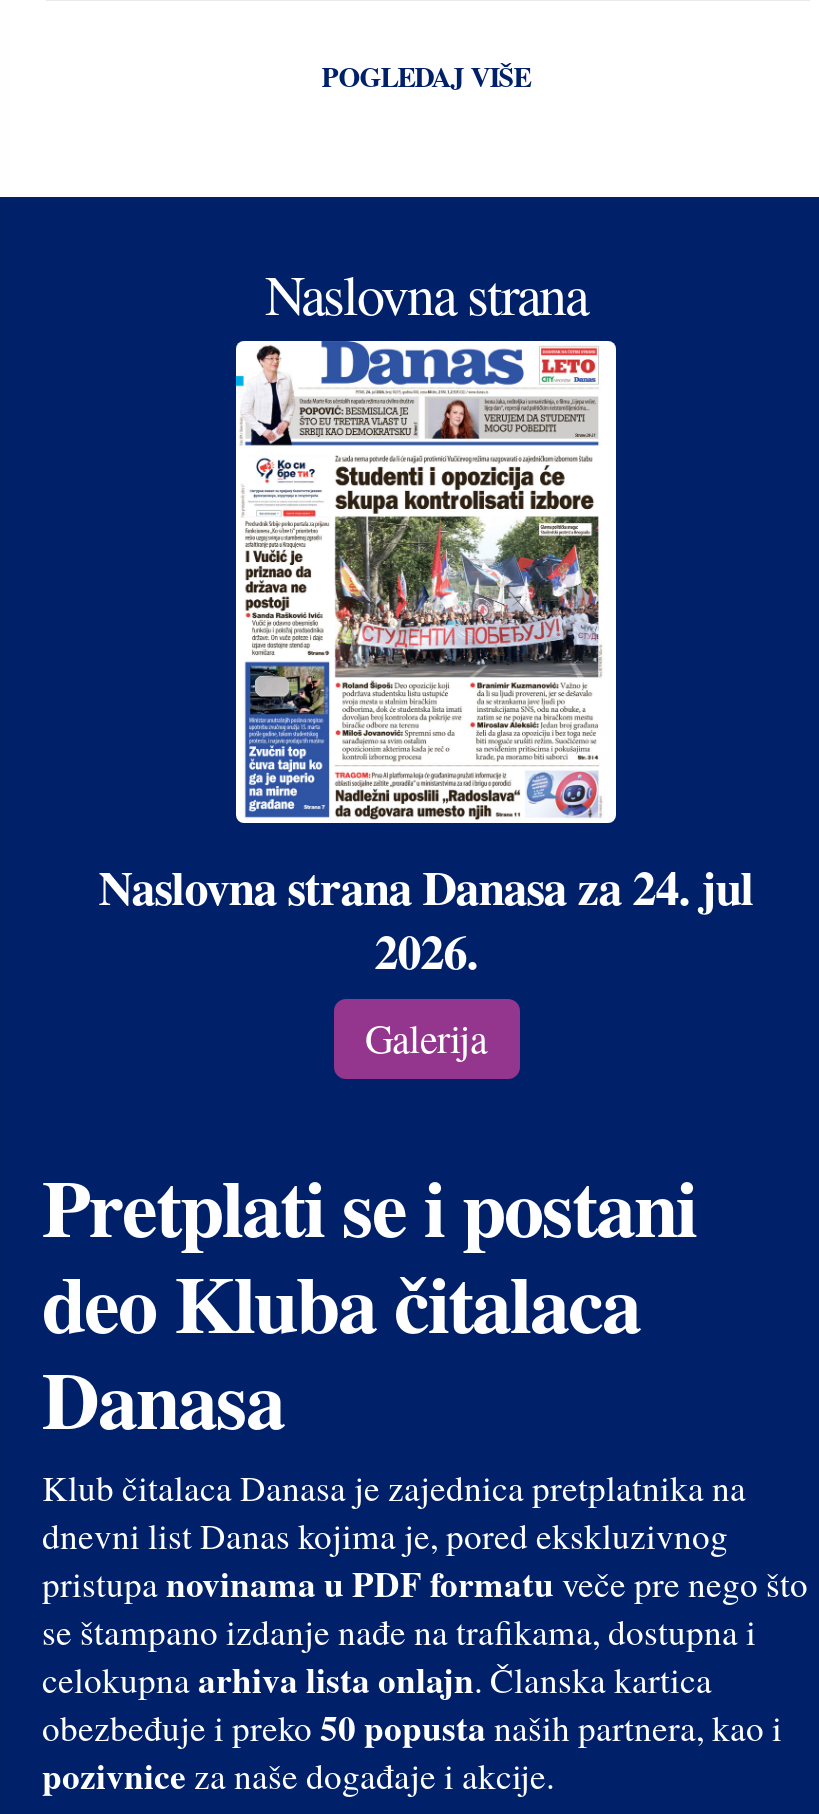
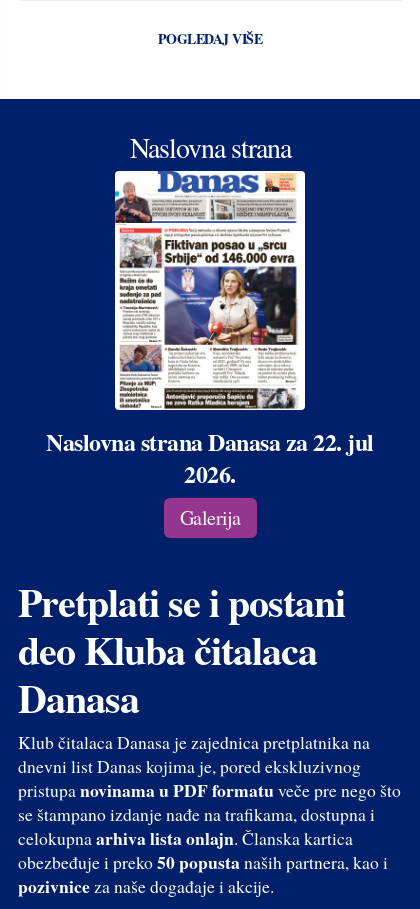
- [image]
- Naslovna strana Danasa za 24. jul
+ [image]
+ Naslovna strana Danasa za 22. jul
